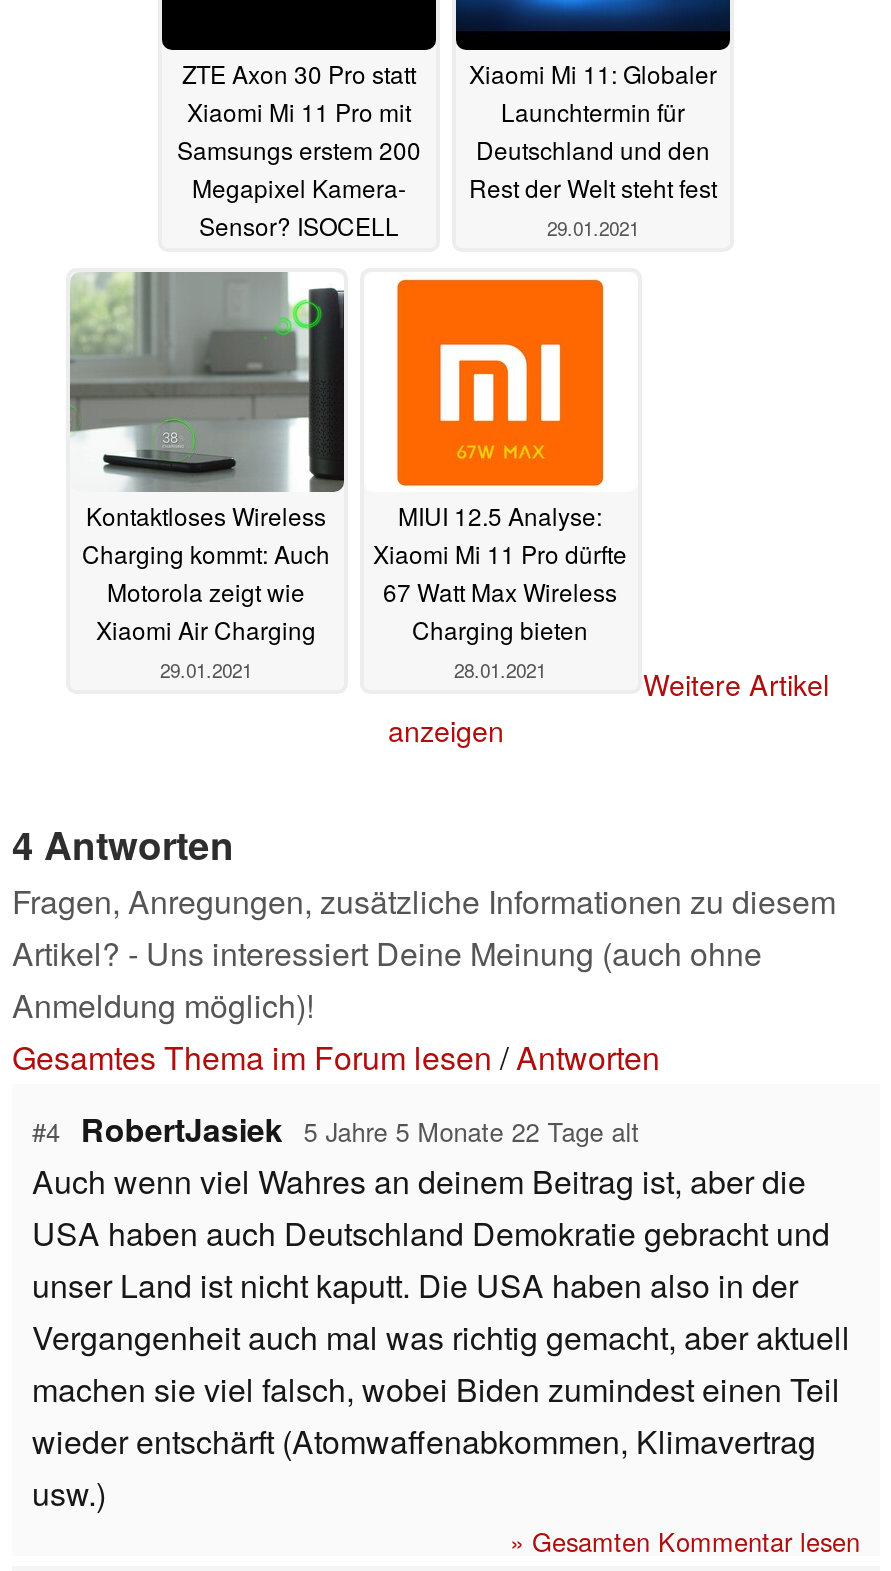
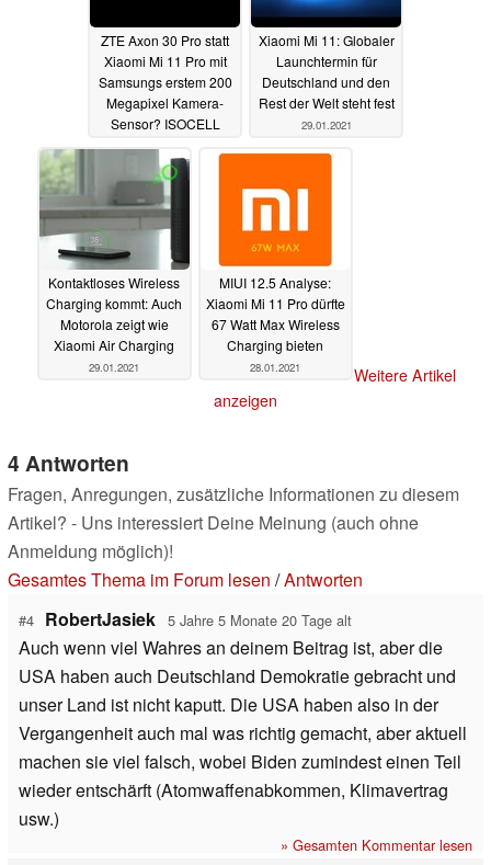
- #4 RobertJasiek 5 Jahre 5 Monate 22 Tage alt
+ #4 RobertJasiek 5 Jahre 5 Monate 20 Tage alt
